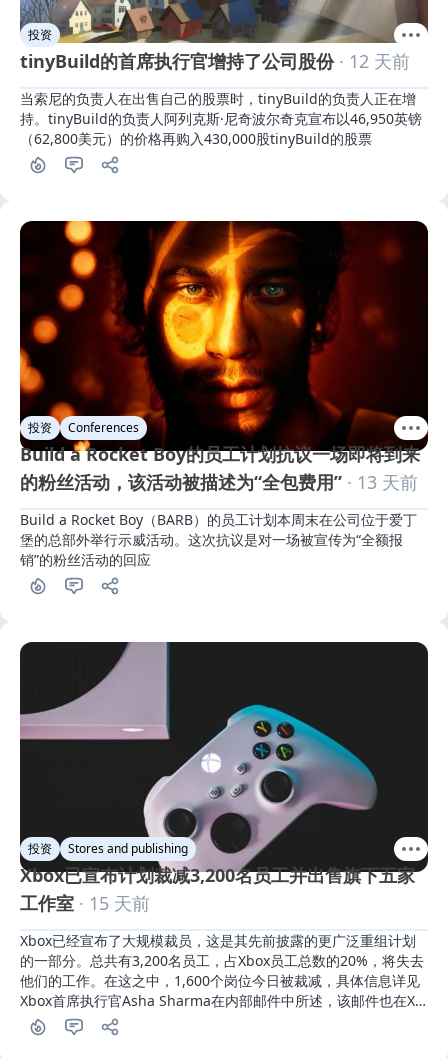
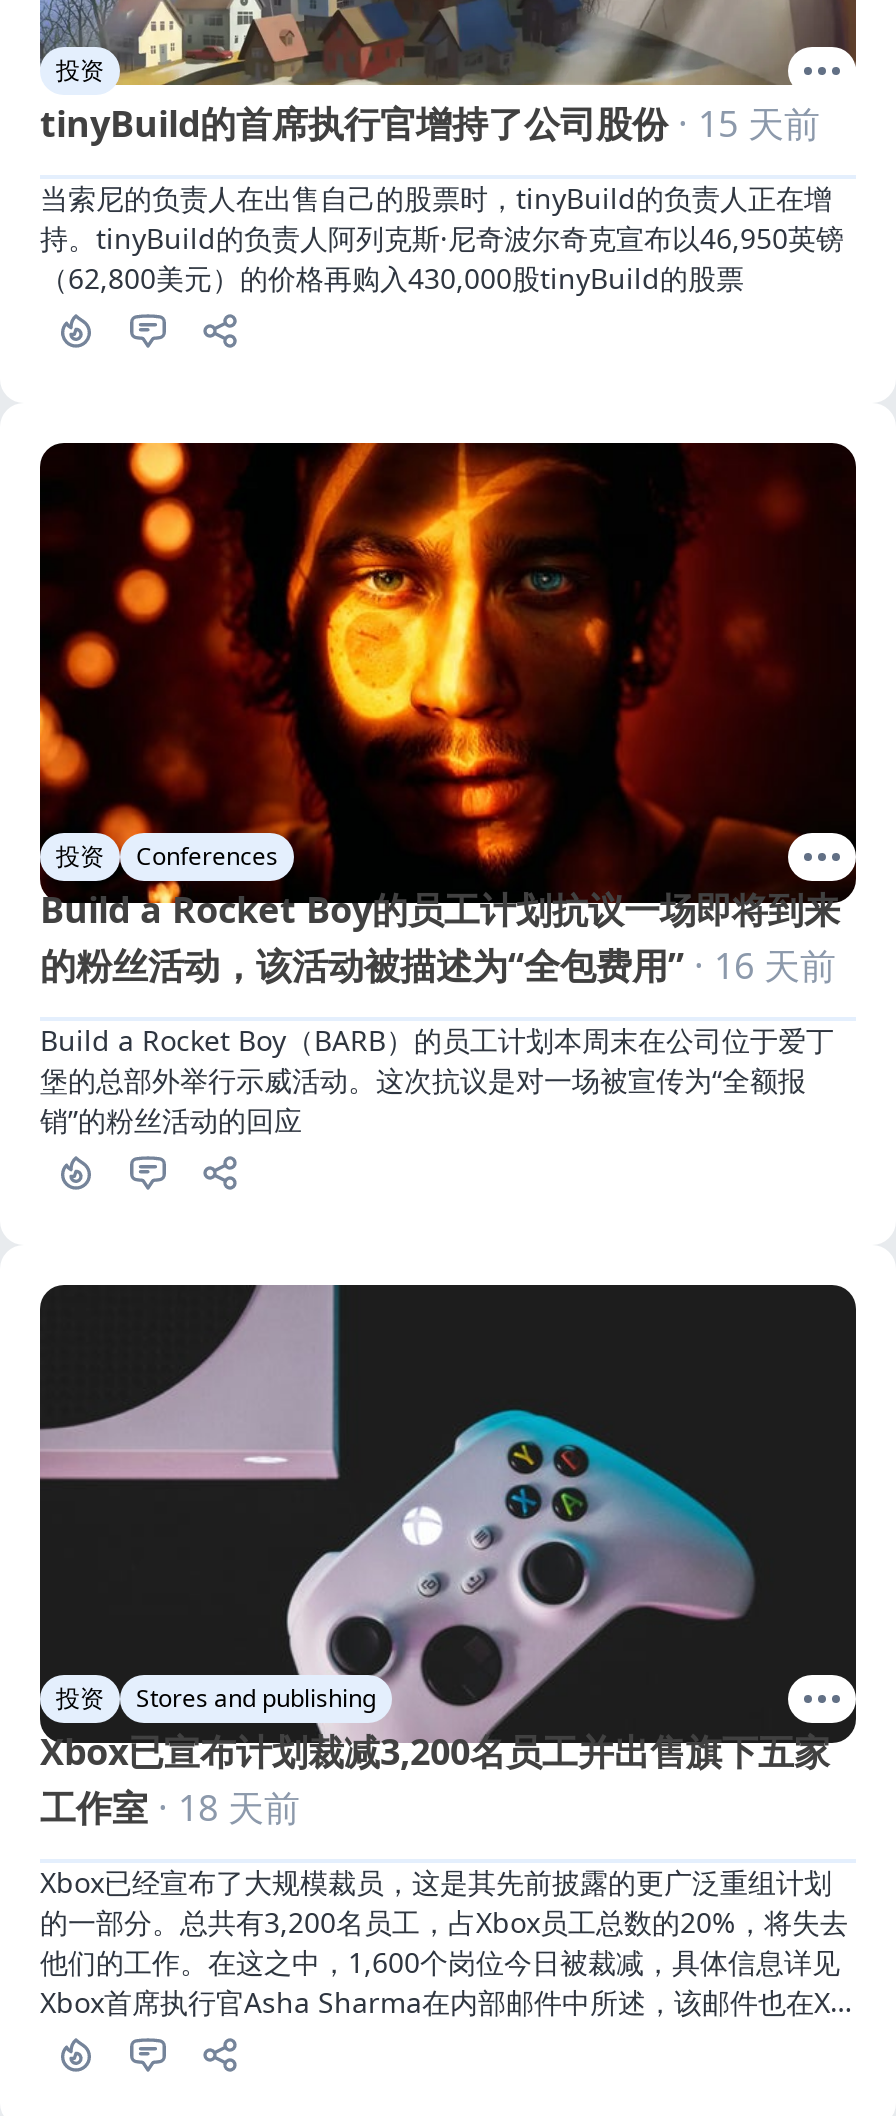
- tinyBuild的首席执行官增持了公司股份· 12 天前
+ tinyBuild的首席执行官增持了公司股份· 15 天前

- 的粉丝活动，该活动被描述为“全包费用” · 13 天前
+ 的粉丝活动，该活动被描述为“全包费用” · 16 天前

- 工作室· 15 天前
+ 工作室· 18 天前
